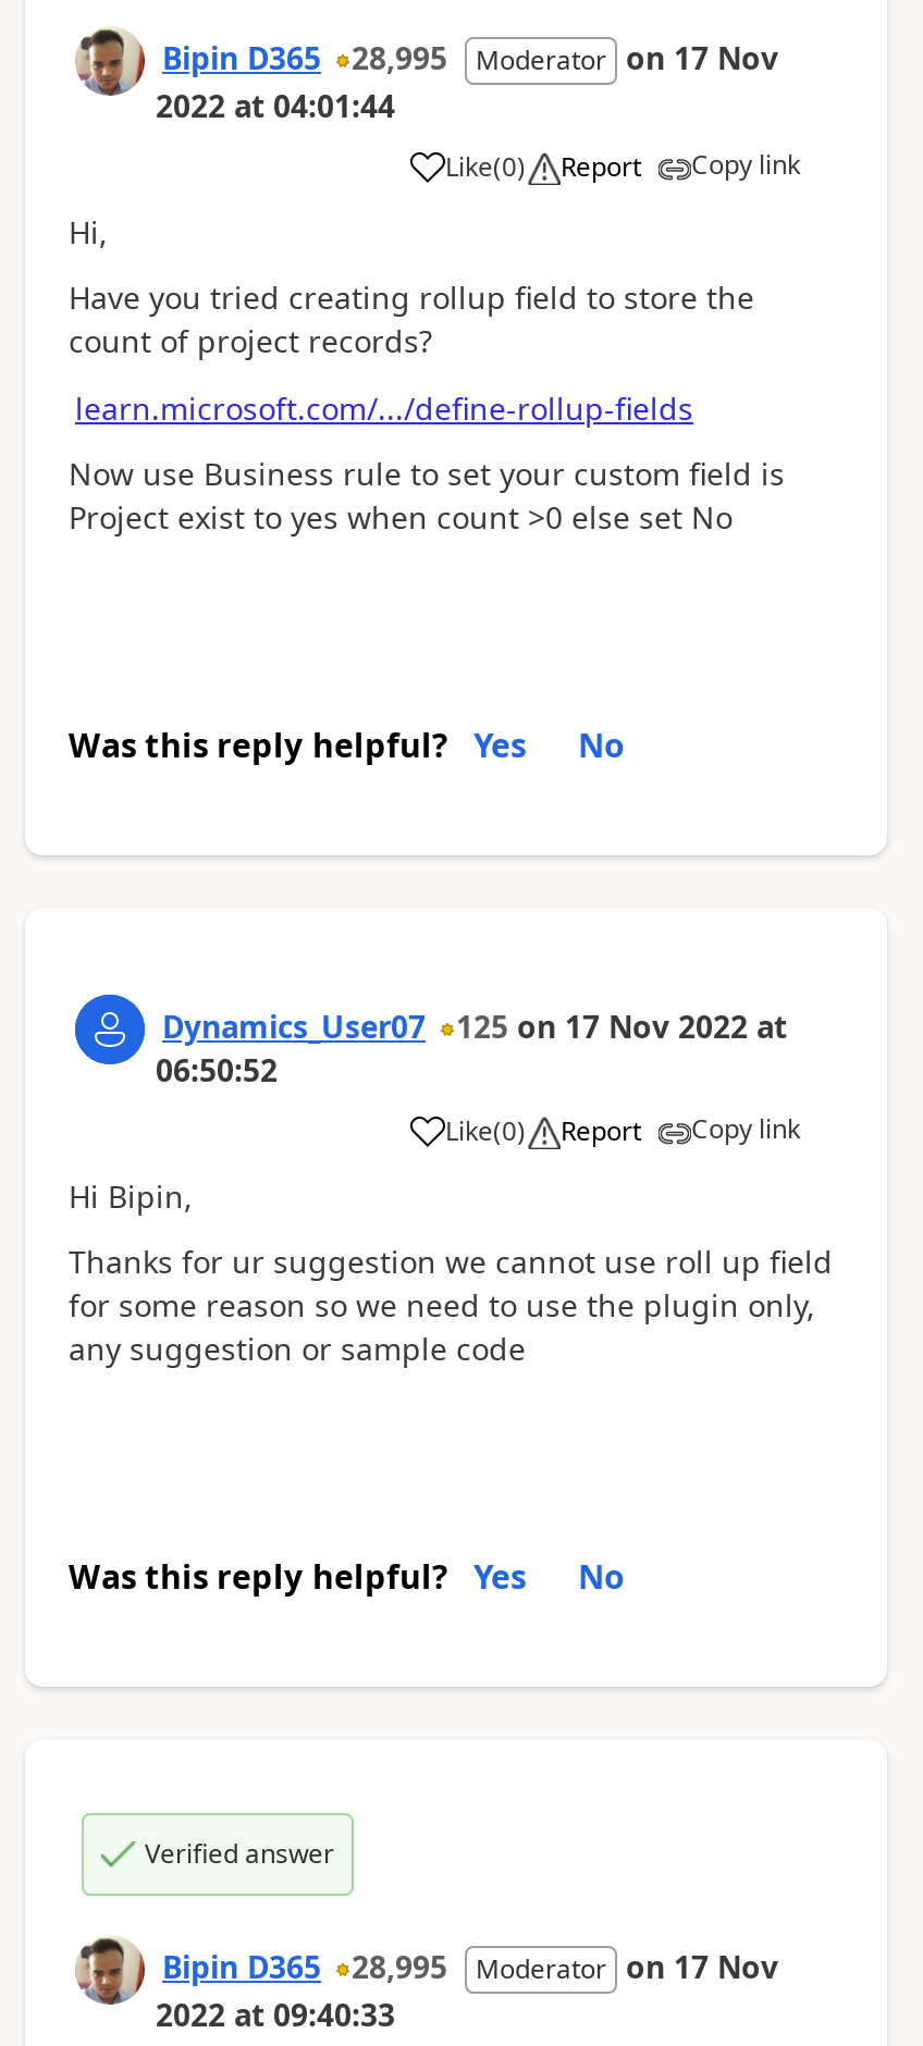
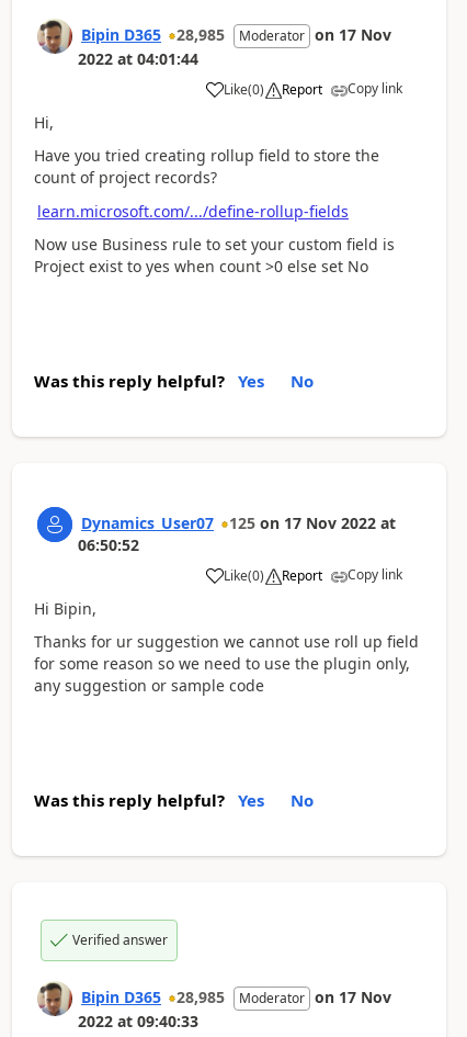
- Bipin D365 28,995 Moderator on 17 Nov
+ Bipin D365 28,985 Moderator on 17 Nov

- Bipin D365 28,995 Moderator on 17 Nov
+ Bipin D365 28,985 Moderator on 17 Nov
